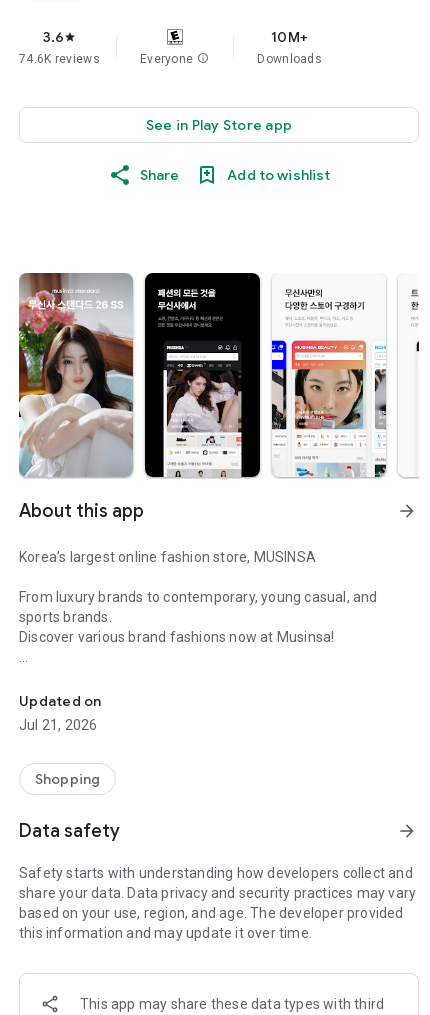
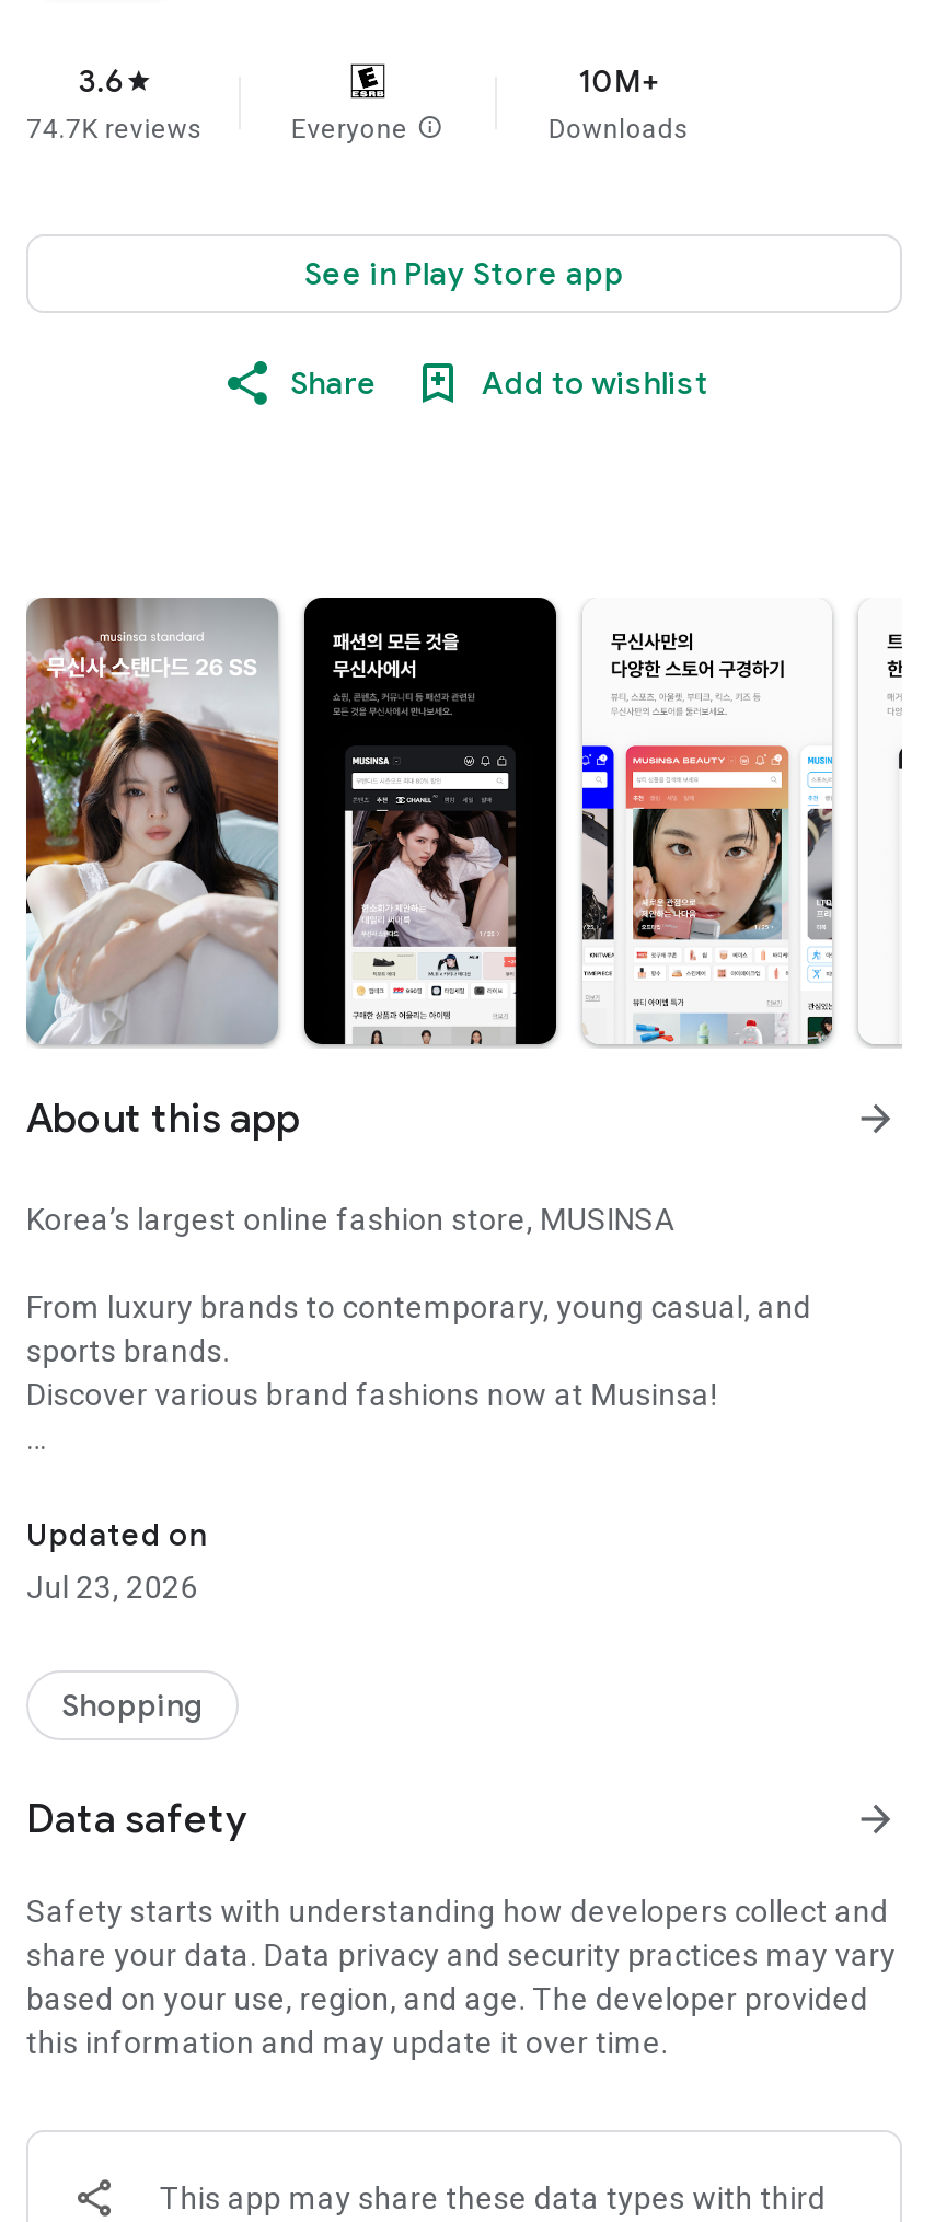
- 74.6K reviews
+ 74.7K reviews

- Jul 21, 2026
+ Jul 23, 2026
